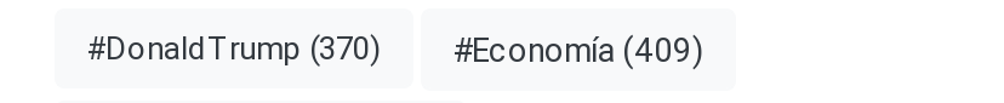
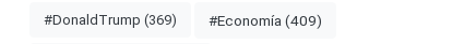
- #DonaldTrump (370) #Economía (409)
+ #DonaldTrump (369) #Economía (409)
